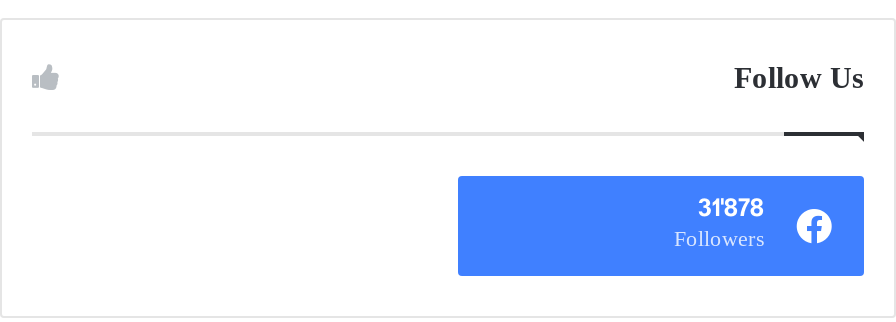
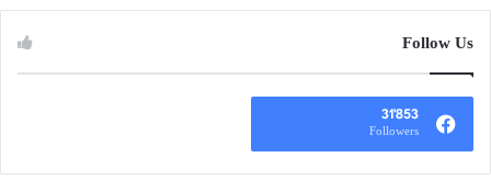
- 31٬878
+ 31٬853
